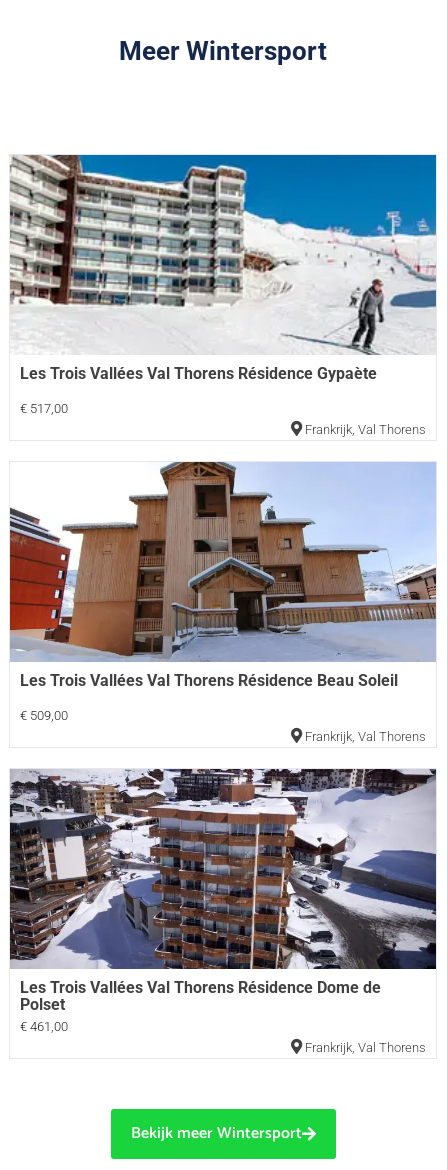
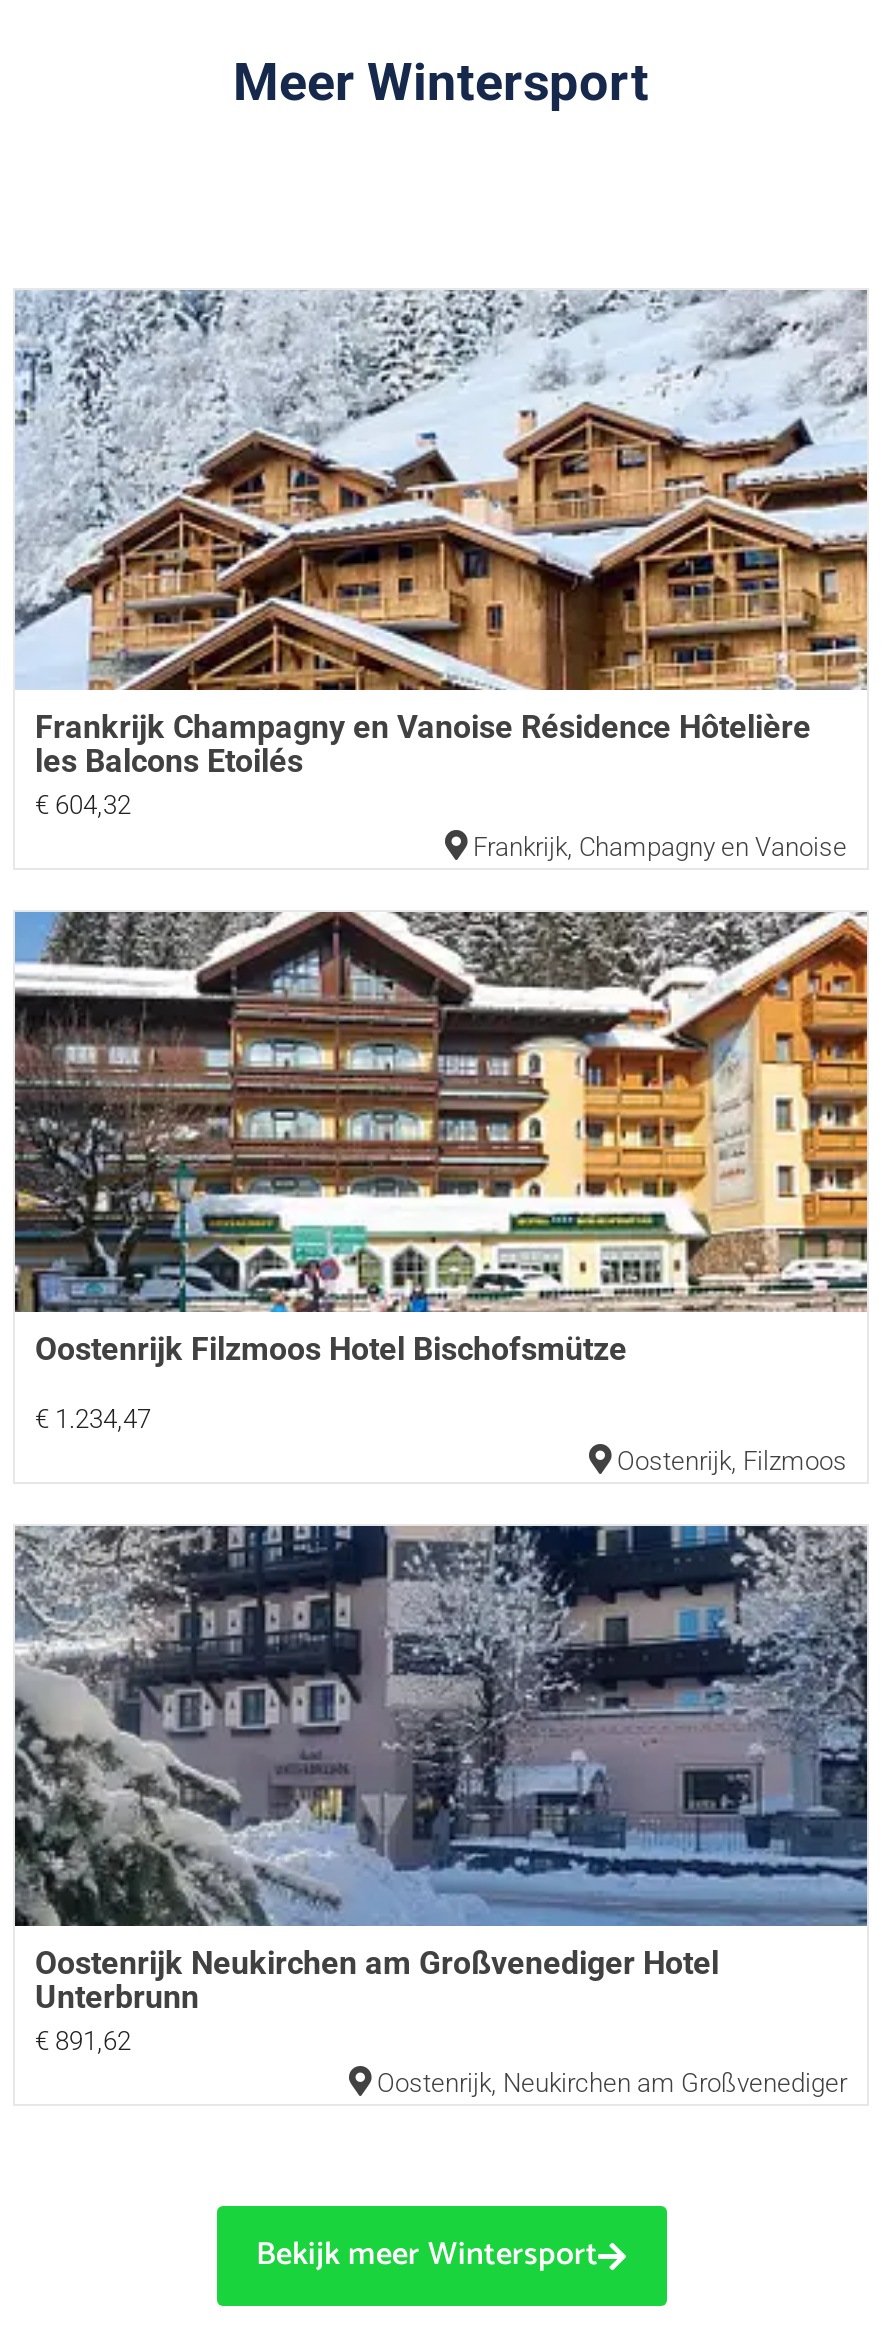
- [image]
- Les Trois Vallées Val Thorens Résidence Gypaète
- € 517,00
- Frankrijk, Val Thorens
+ [image]
+ Frankrijk Champagny en Vanoise Résidence Hôtelière
+ les Balcons Etoilés
+ € 604,32
+ Frankrijk, Champagny en Vanoise

- [image]
- Les Trois Vallées Val Thorens Résidence Beau Soleil
- € 509,00
- Frankrijk, Val Thorens
+ [image]
+ Oostenrijk Filzmoos Hotel Bischofsmütze
+ € 1.234,47
+ Oostenrijk, Filzmoos

- [image]
- Les Trois Vallées Val Thorens Résidence Dome de
- Polset
- € 461,00
- Frankrijk, Val Thorens
+ [image]
+ Oostenrijk Neukirchen am Großvenediger Hotel
+ Unterbrunn
+ € 891,62
+ Oostenrijk, Neukirchen am Großvenediger
